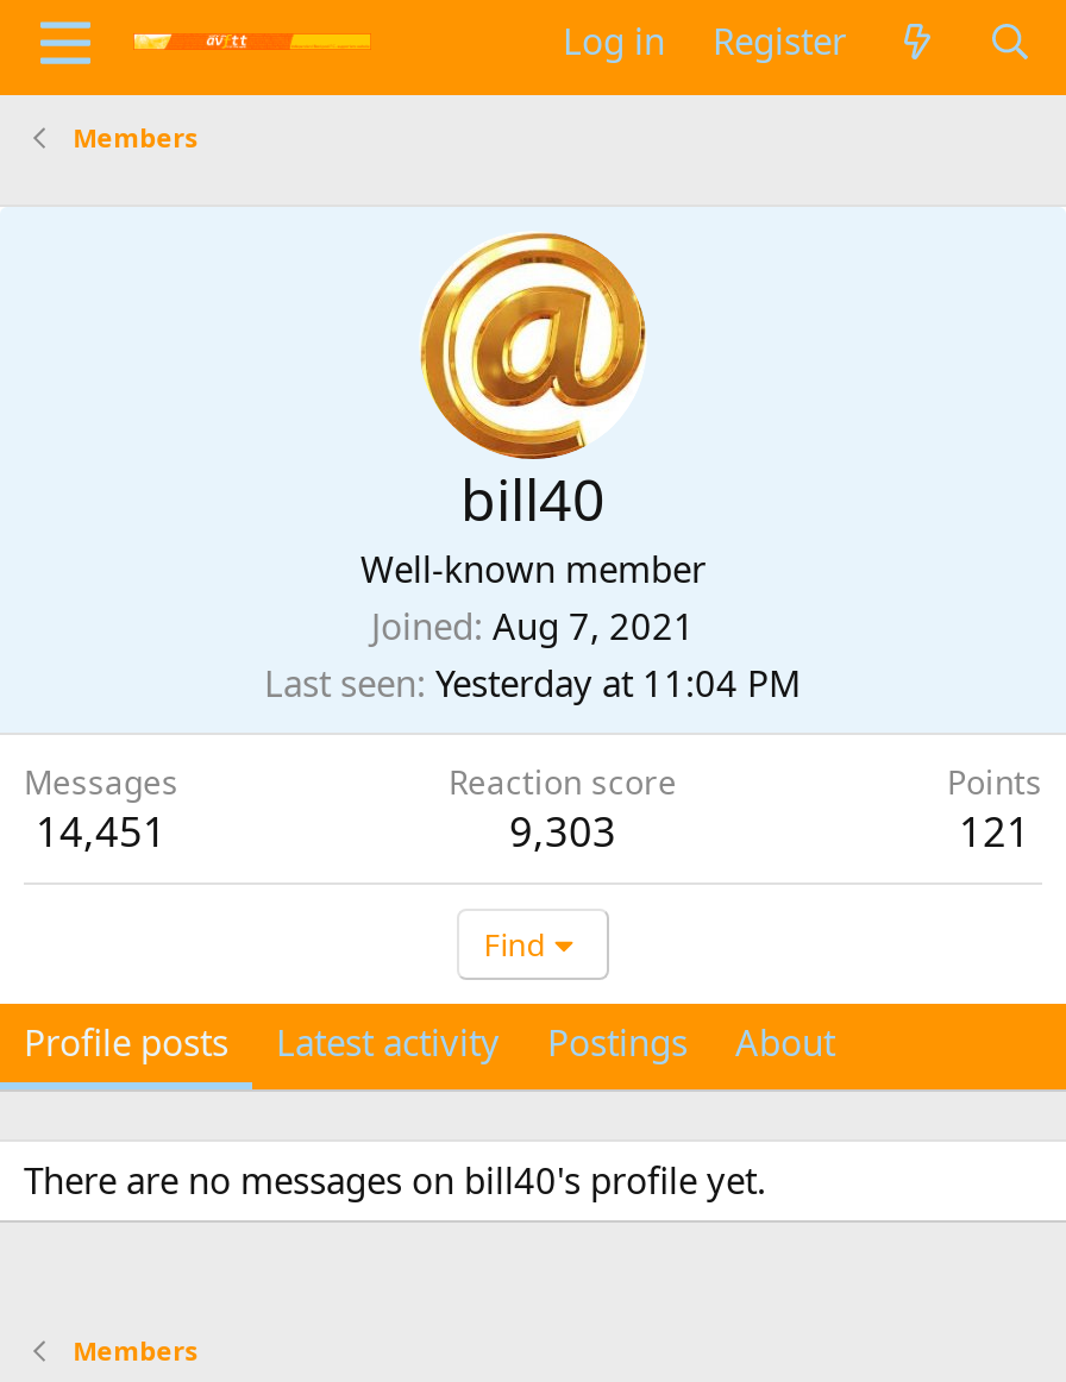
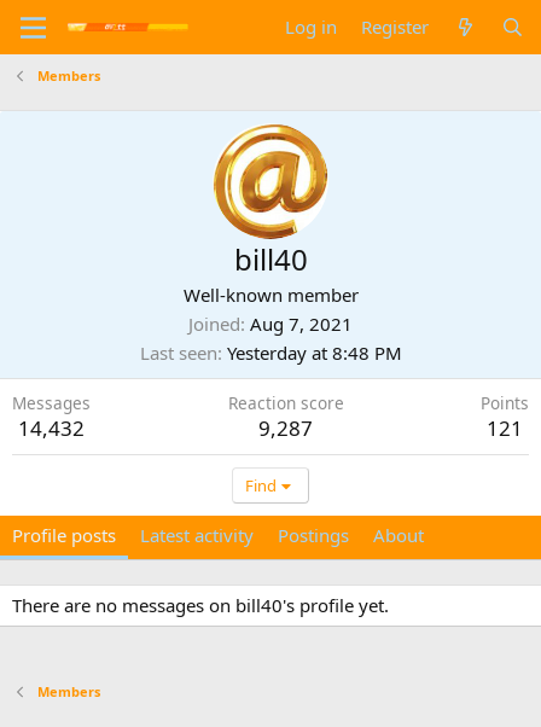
- Last seen Yesterday at 11:04 PM
+ Last seen Yesterday at 8:48 PM

- 14,451
+ 14,432

- 9,303
+ 9,287
